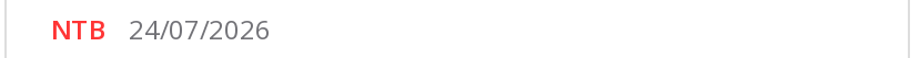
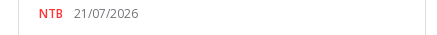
- NTB 24/07/2026
+ NTB 21/07/2026
